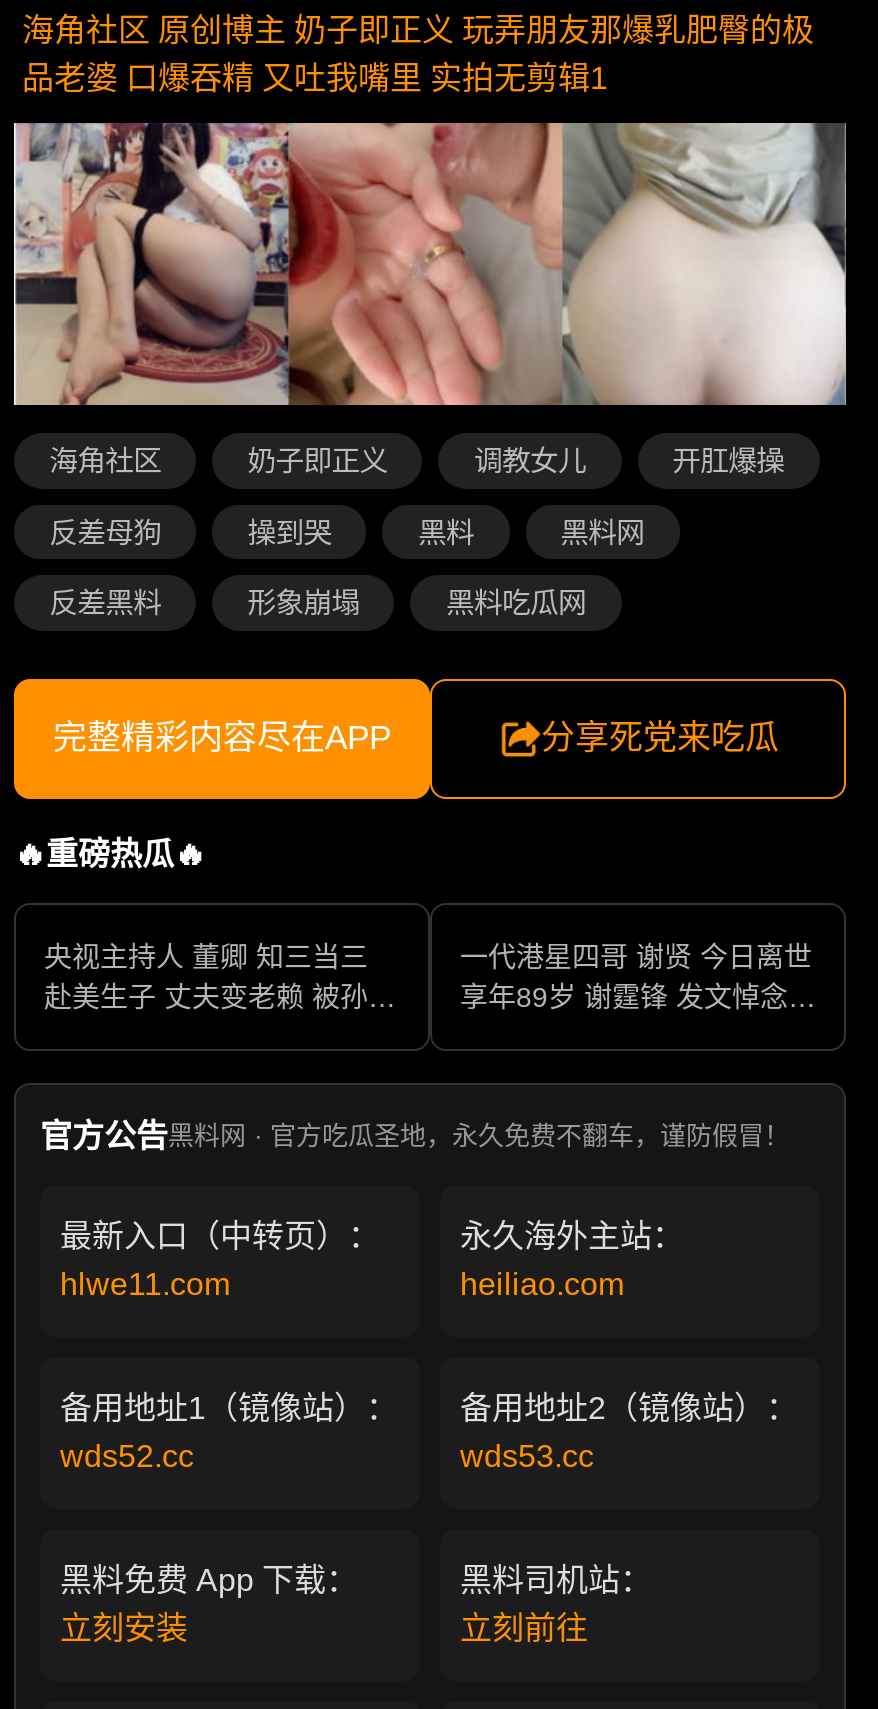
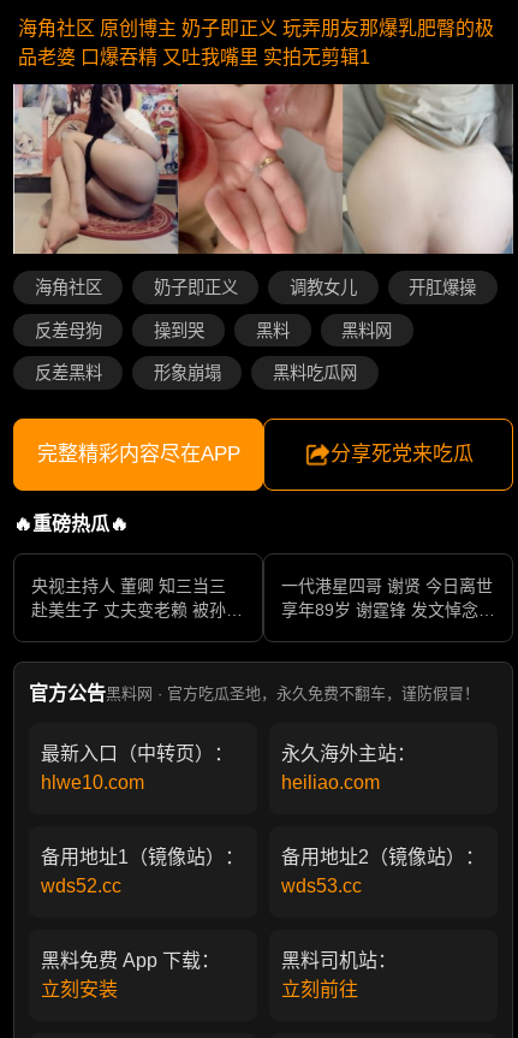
- hlwe11.com
+ hlwe10.com
